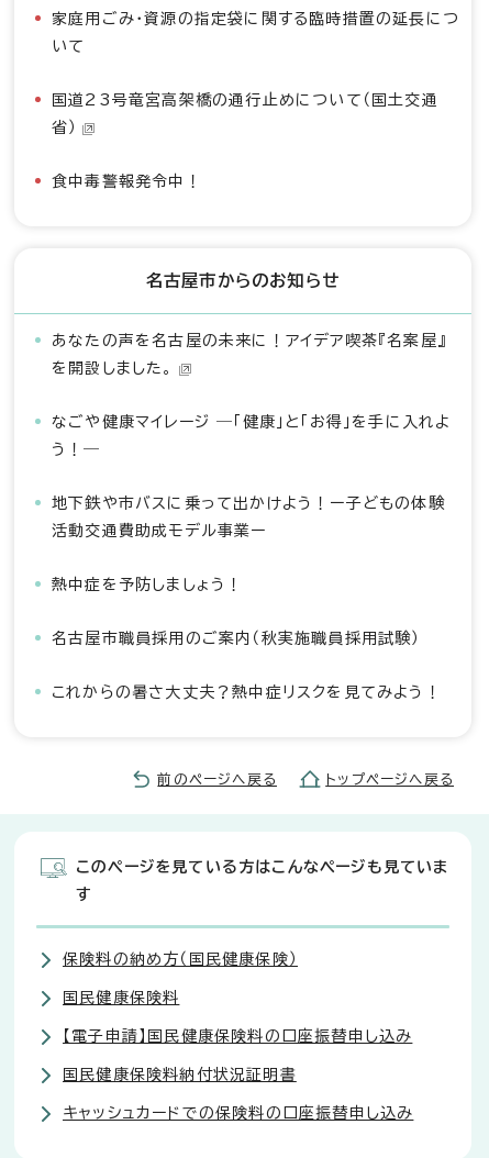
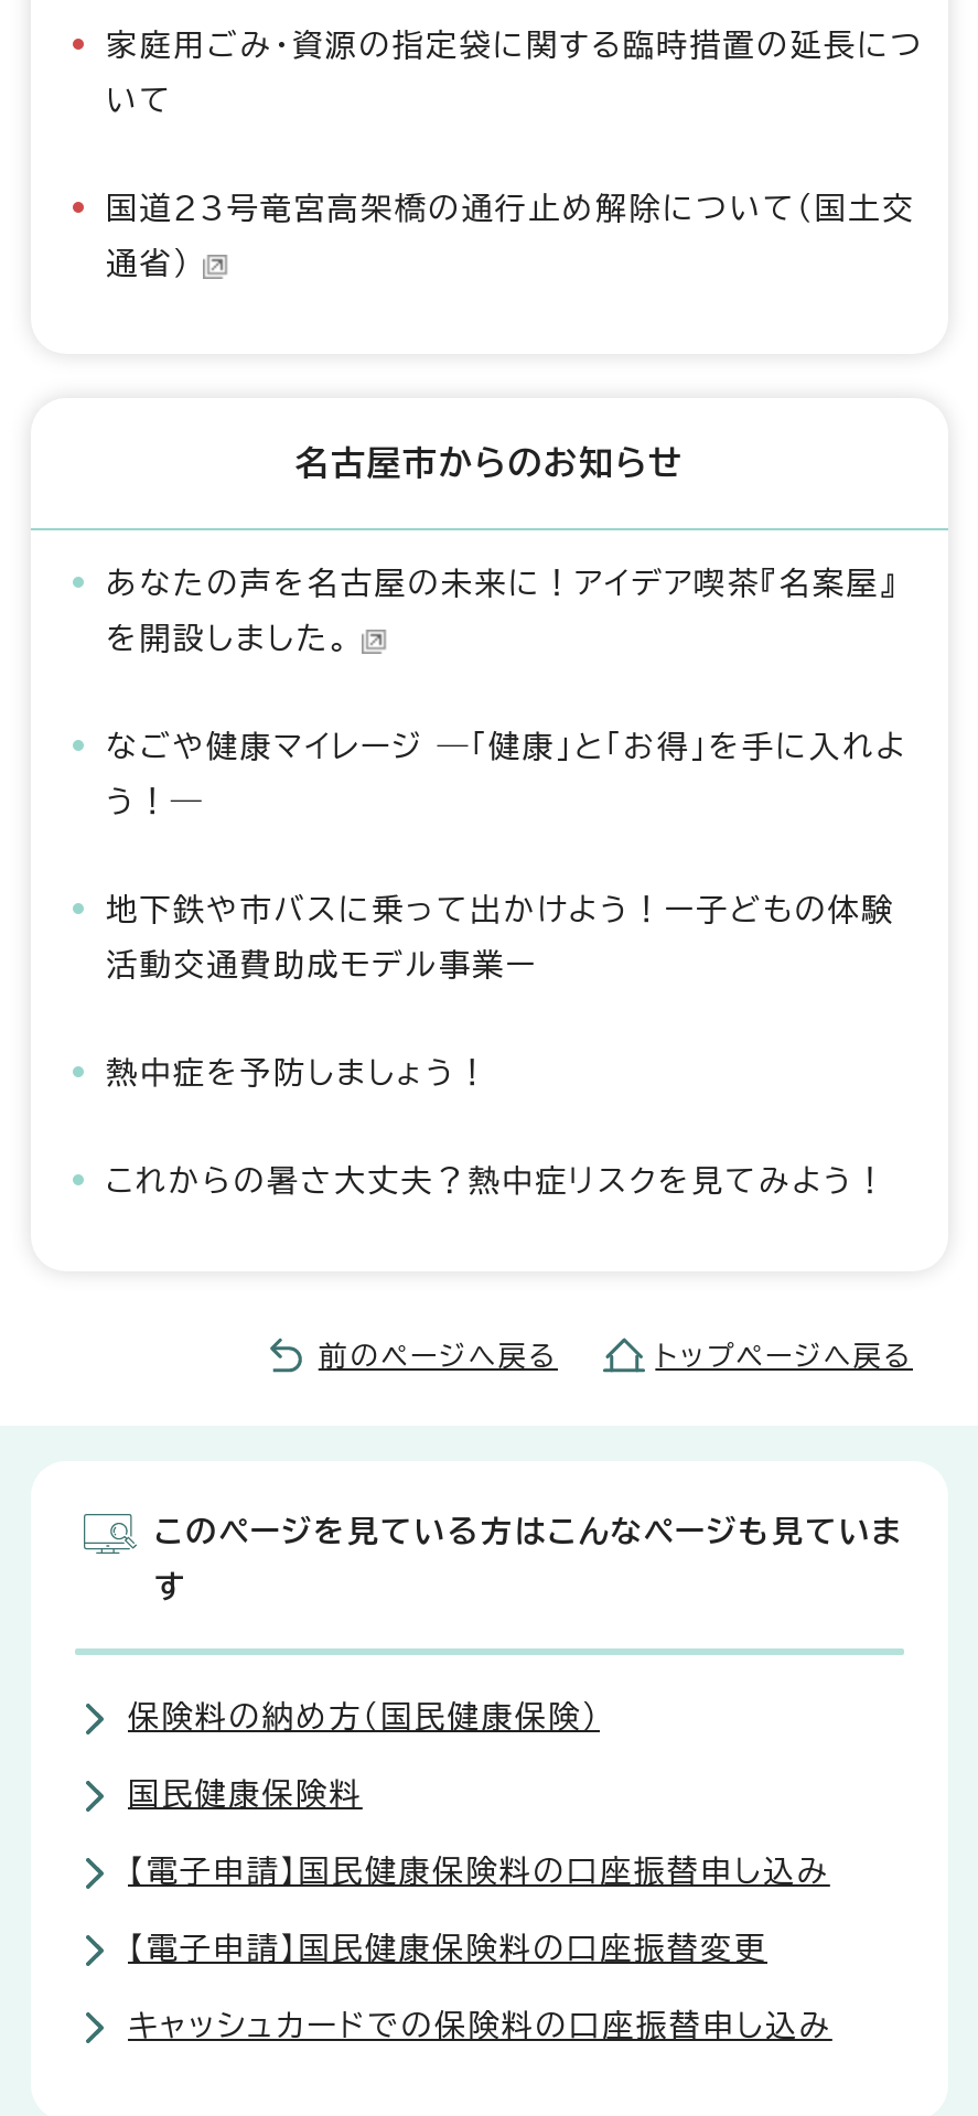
- 国道23号竜宮高架橋の通行止めについて（国土交通
- 省）
- 食中毒警報発令中！
+ 国道23号竜宮高架橋の通行止め解除について（国土交
+ 通省）

- 名古屋市職員採用のご案内（秋実施職員採用試験）

- 国民健康保険料納付状況証明書
+ 【電子申請】国民健康保険料の口座振替変更
